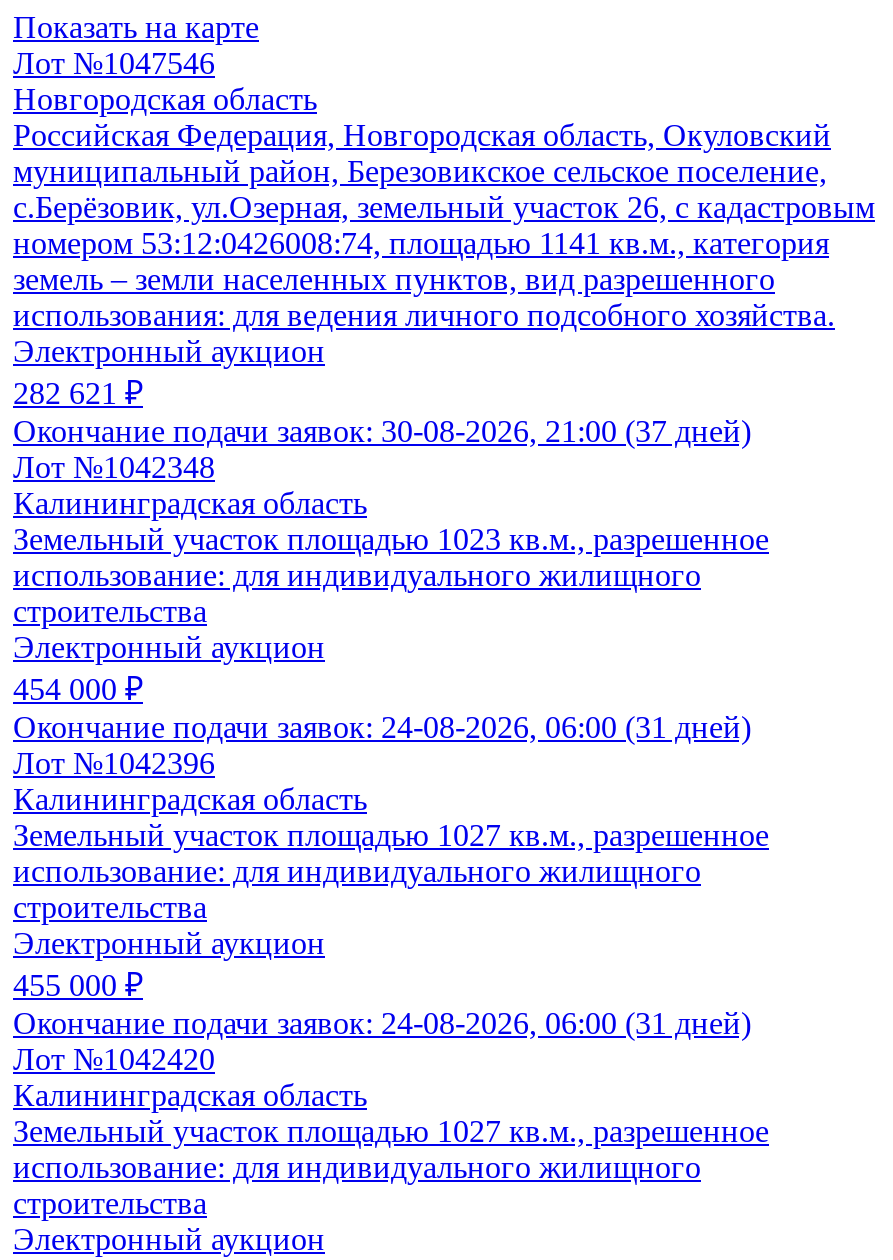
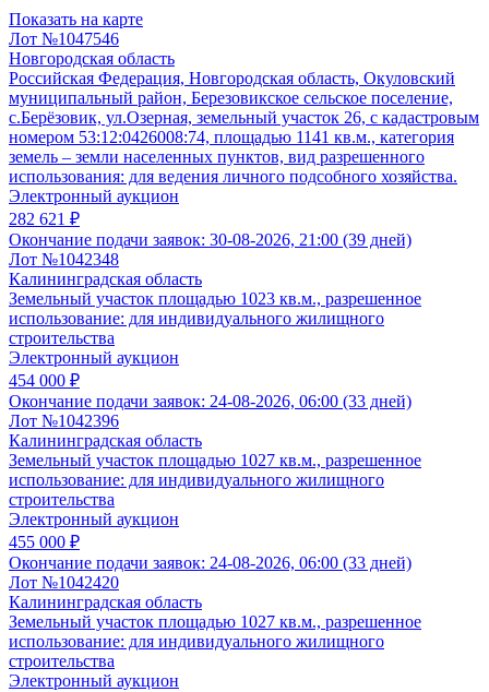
- Окончание подачи заявок: 30-08-2026, 21:00 (37 дней)
+ Окончание подачи заявок: 30-08-2026, 21:00 (39 дней)

- Окончание подачи заявок: 24-08-2026, 06:00 (31 дней)
+ Окончание подачи заявок: 24-08-2026, 06:00 (33 дней)

- Окончание подачи заявок: 24-08-2026, 06:00 (31 дней)
+ Окончание подачи заявок: 24-08-2026, 06:00 (33 дней)
